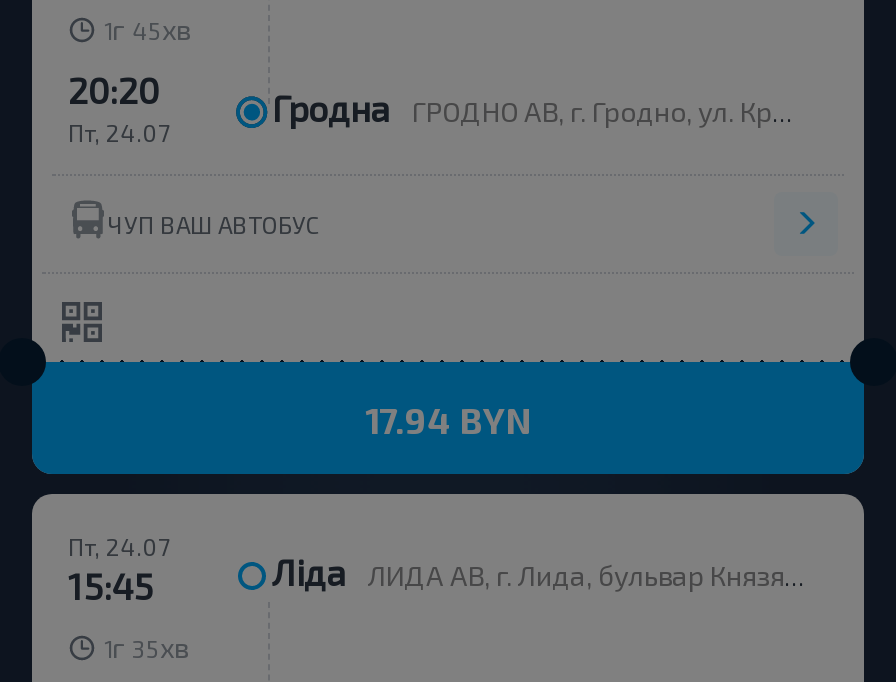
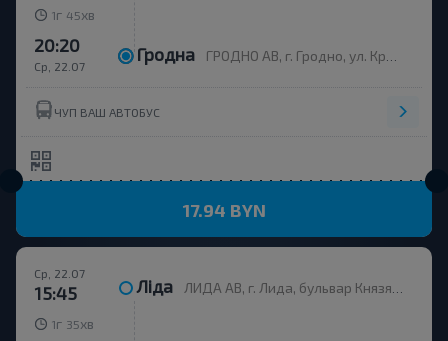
- Пт, 24.07
+ Ср, 22.07

- Пт, 24.07
+ Ср, 22.07
